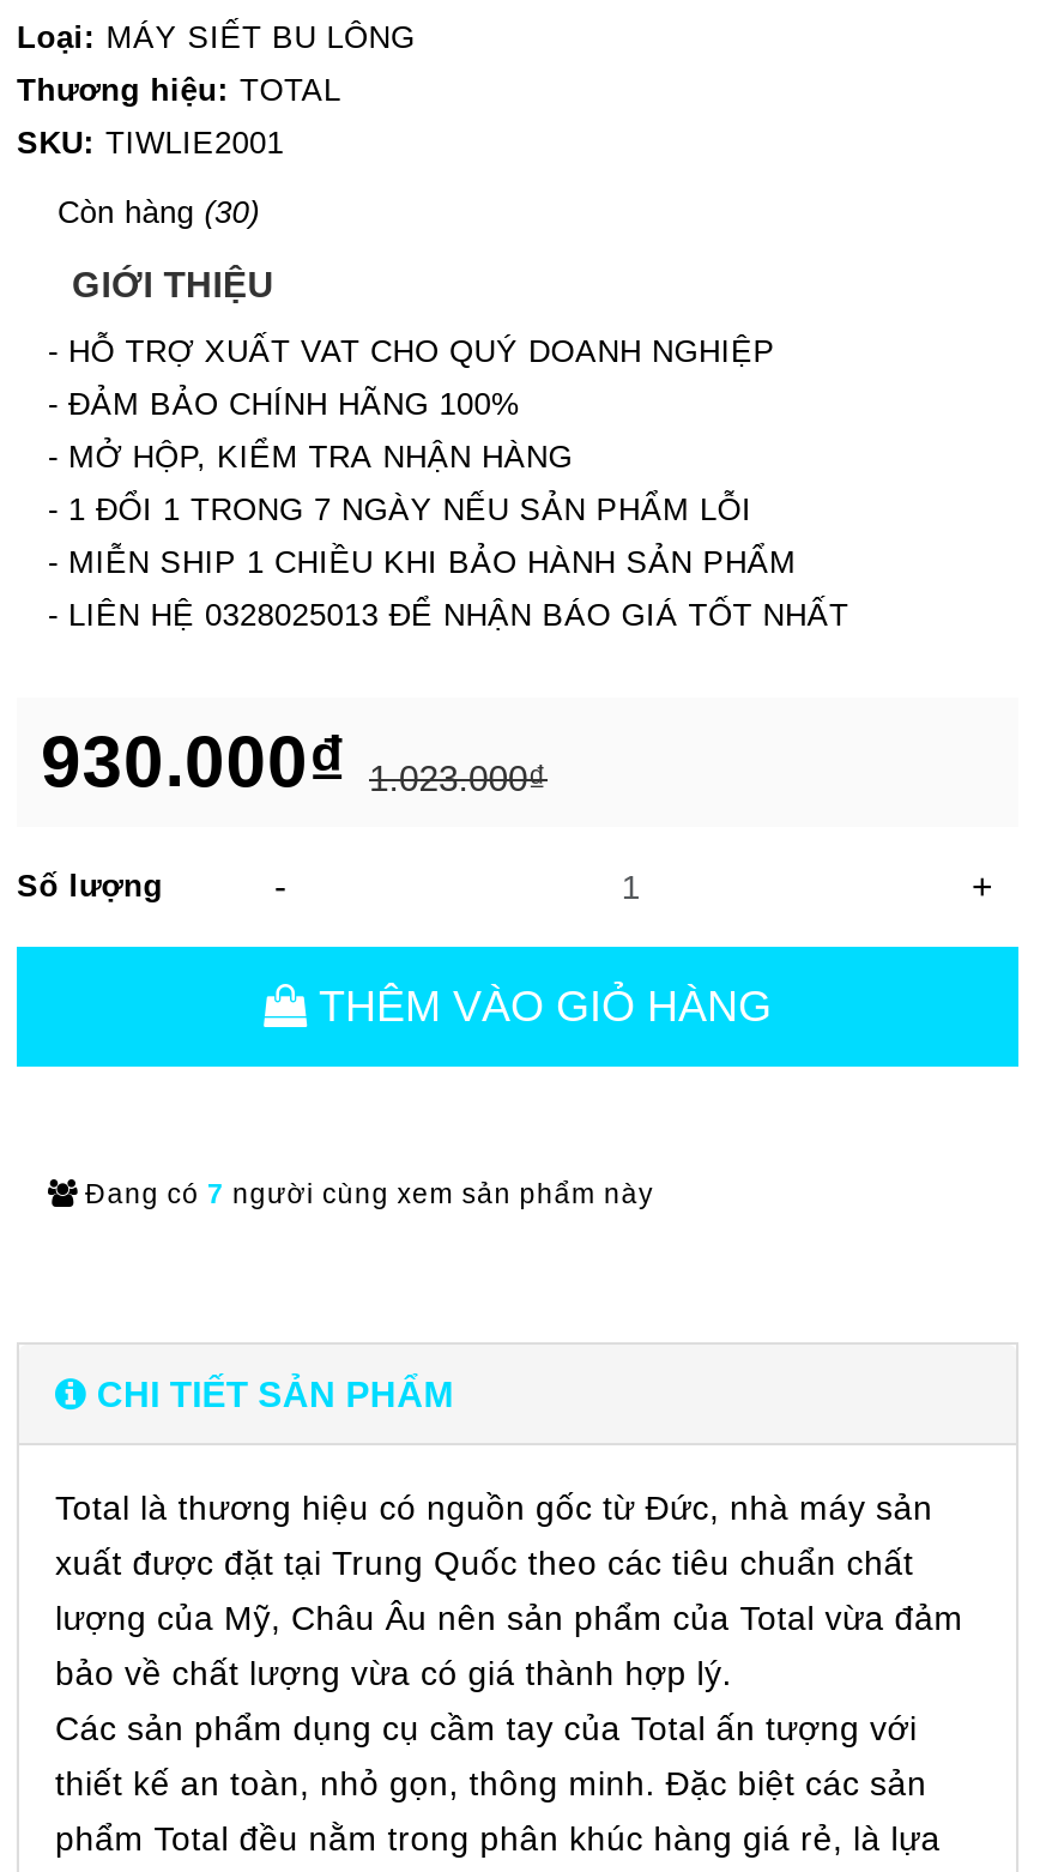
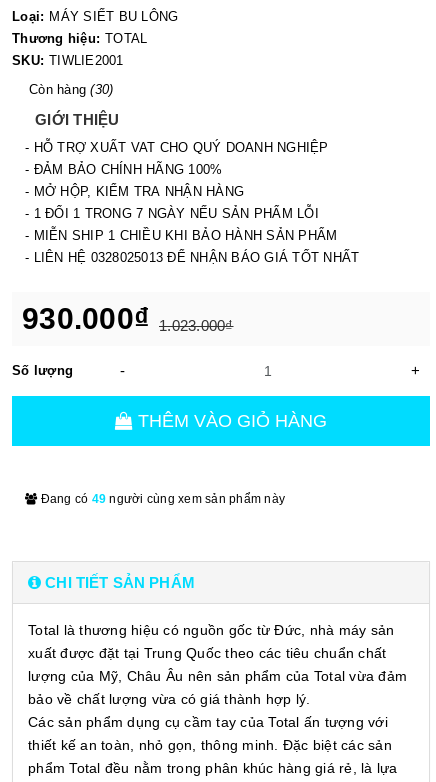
- Đang có 7 người cùng xem sản phẩm này
+ Đang có 49 người cùng xem sản phẩm này
